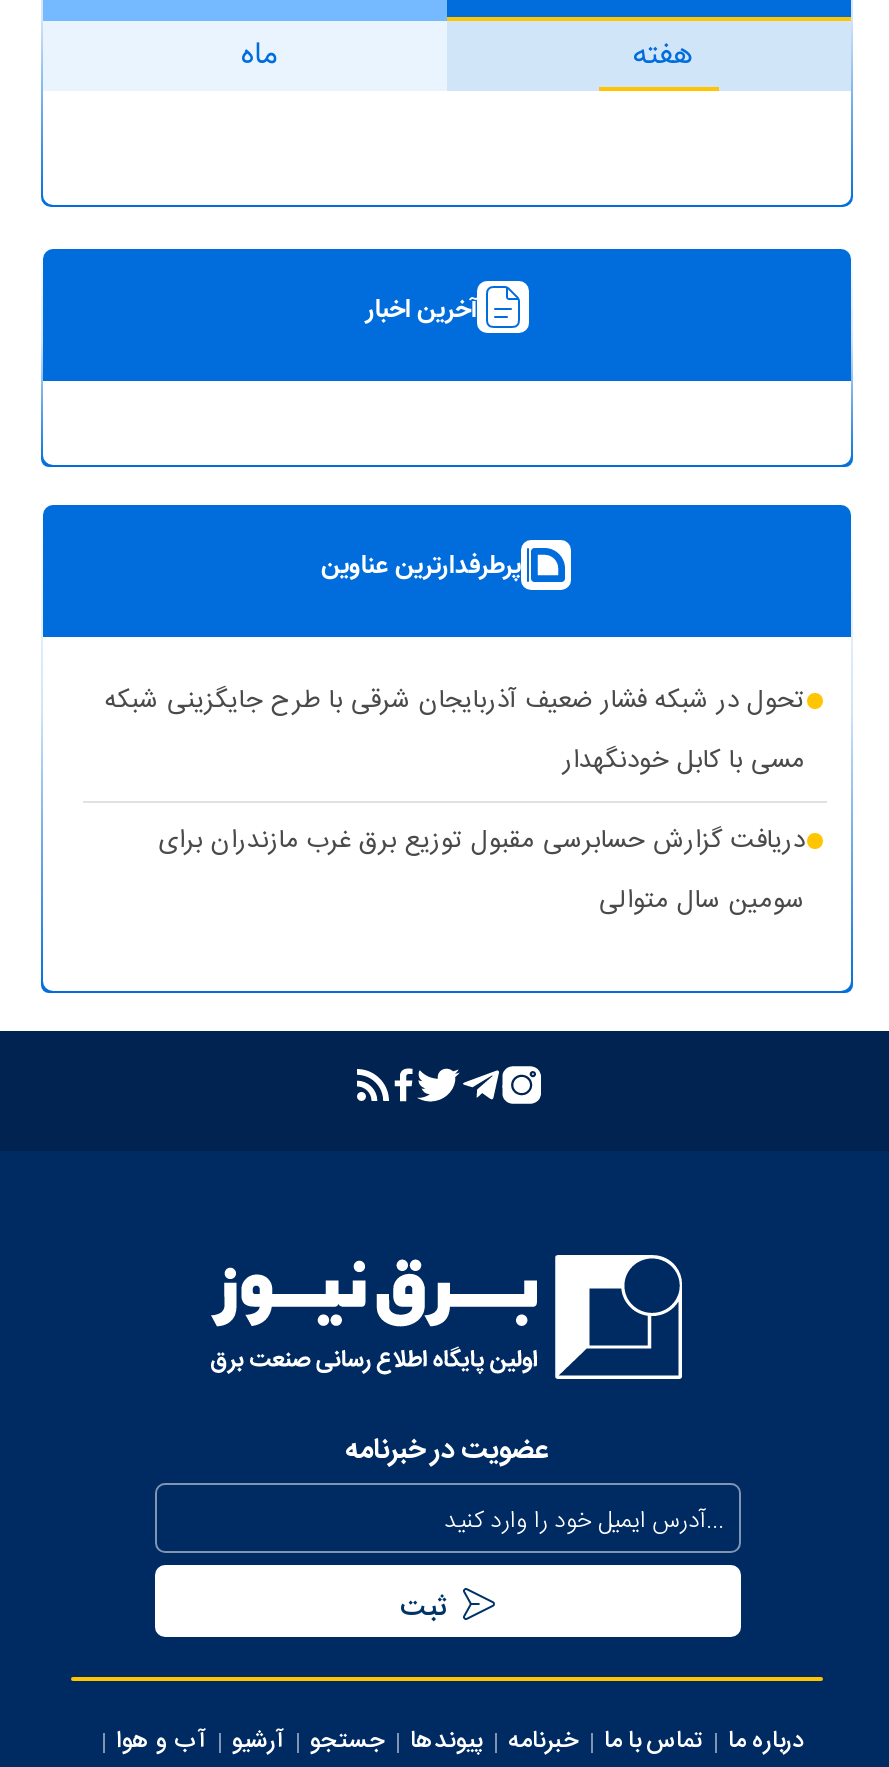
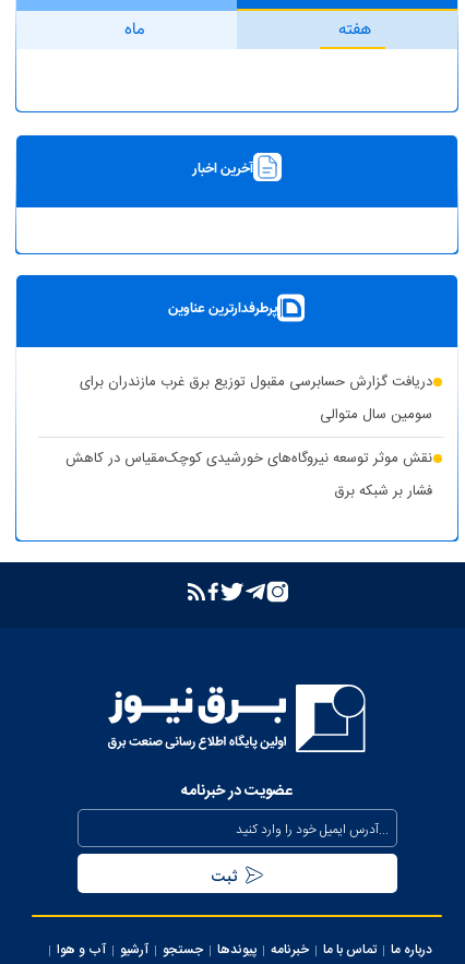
- تحول در شبکه فشار ضعیف آذربایجان شرقی با طرح جایگزینی شبکه
- مسی با کابل خودنگهدار

moved up: دریافت گزارش حسابرسی مقبول توزیع برق غرب مازندران برای | سومین سال متوالی

+ نقش موثر توسعه نیروگاه‌های خورشیدی کوچک‌مقیاس در کاهش
+ فشار بر شبکه برق
